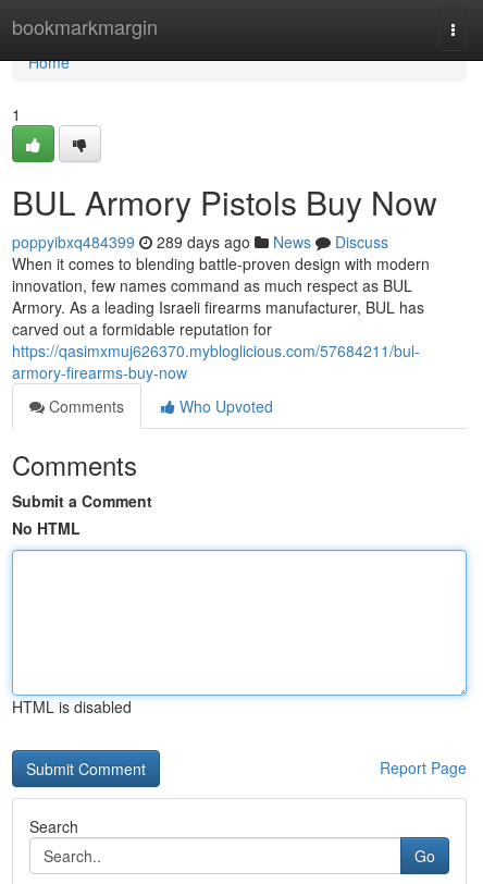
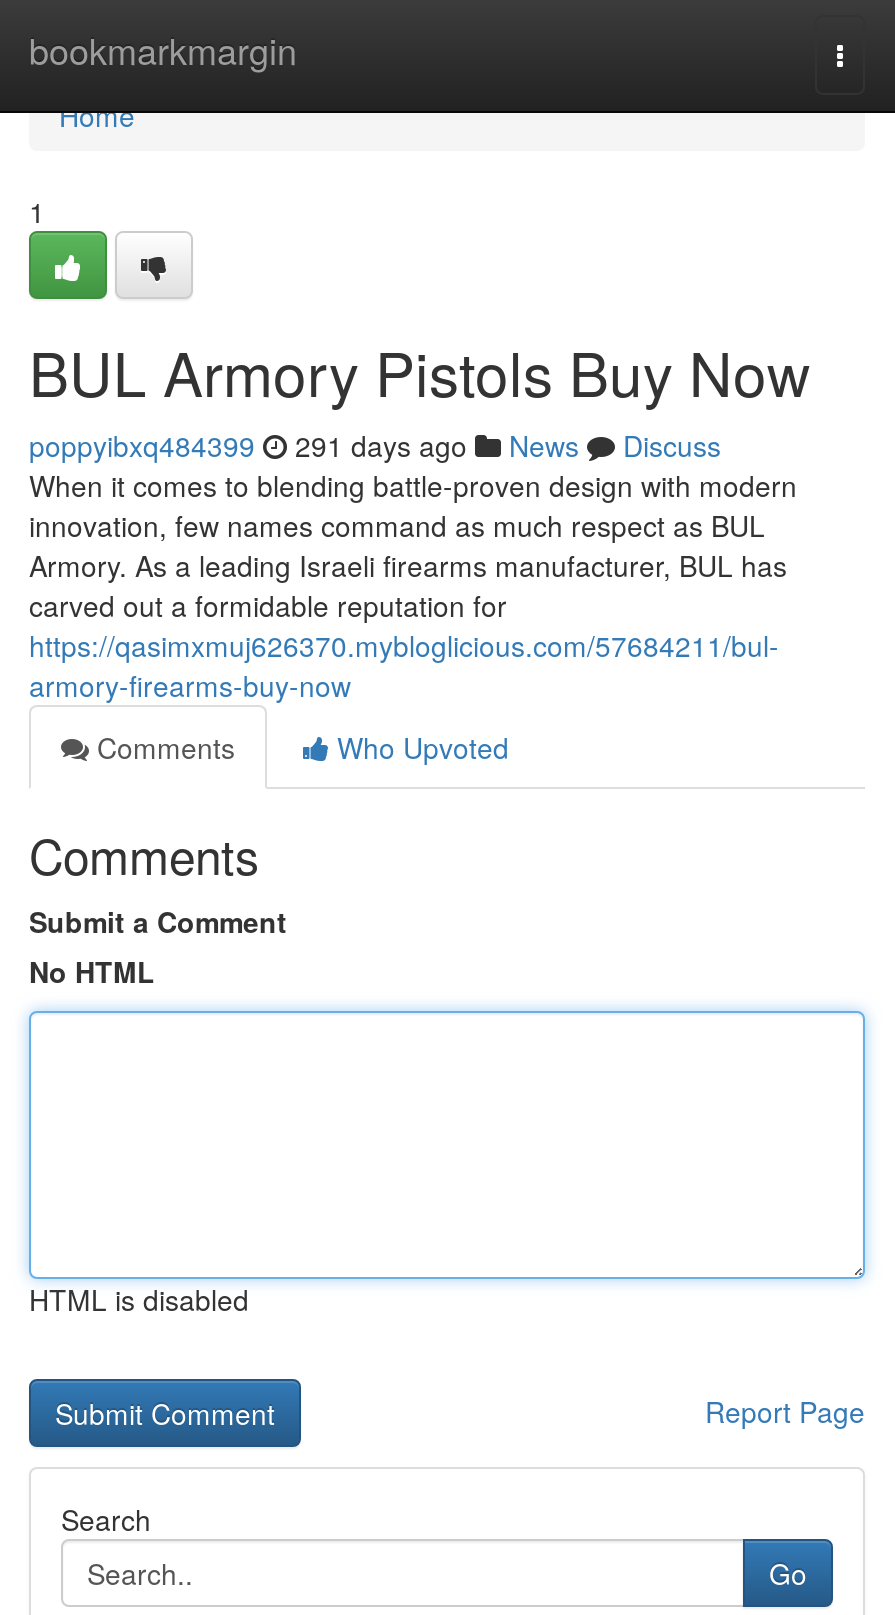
- poppyibxq484399 289 days ago News Discuss
+ poppyibxq484399 291 days ago News Discuss
